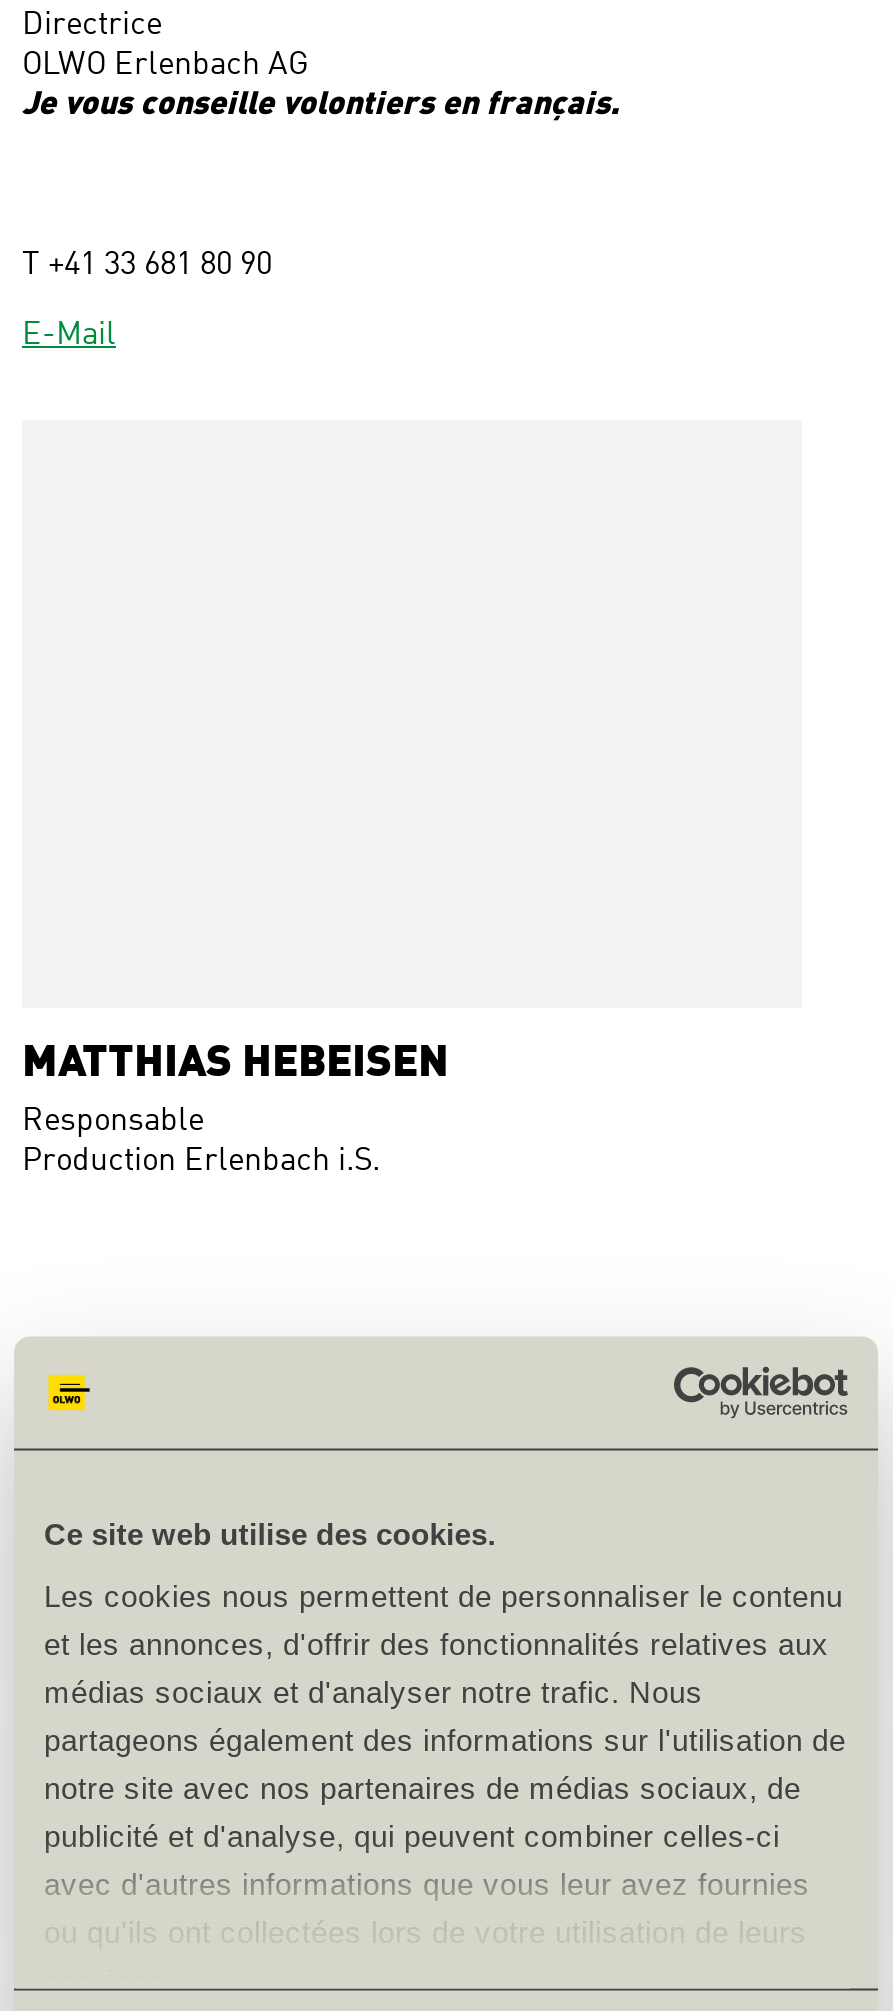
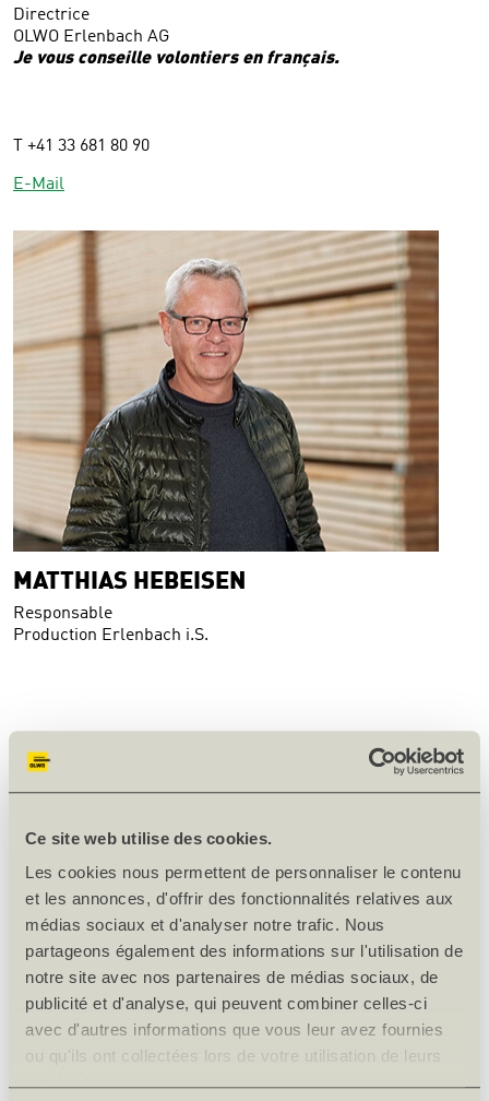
+ [image]
